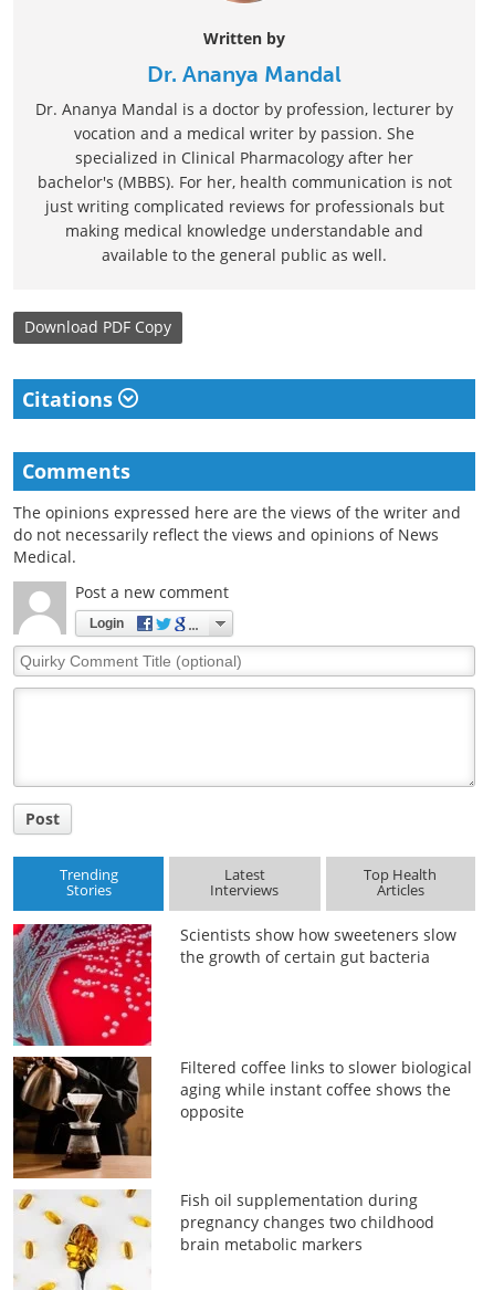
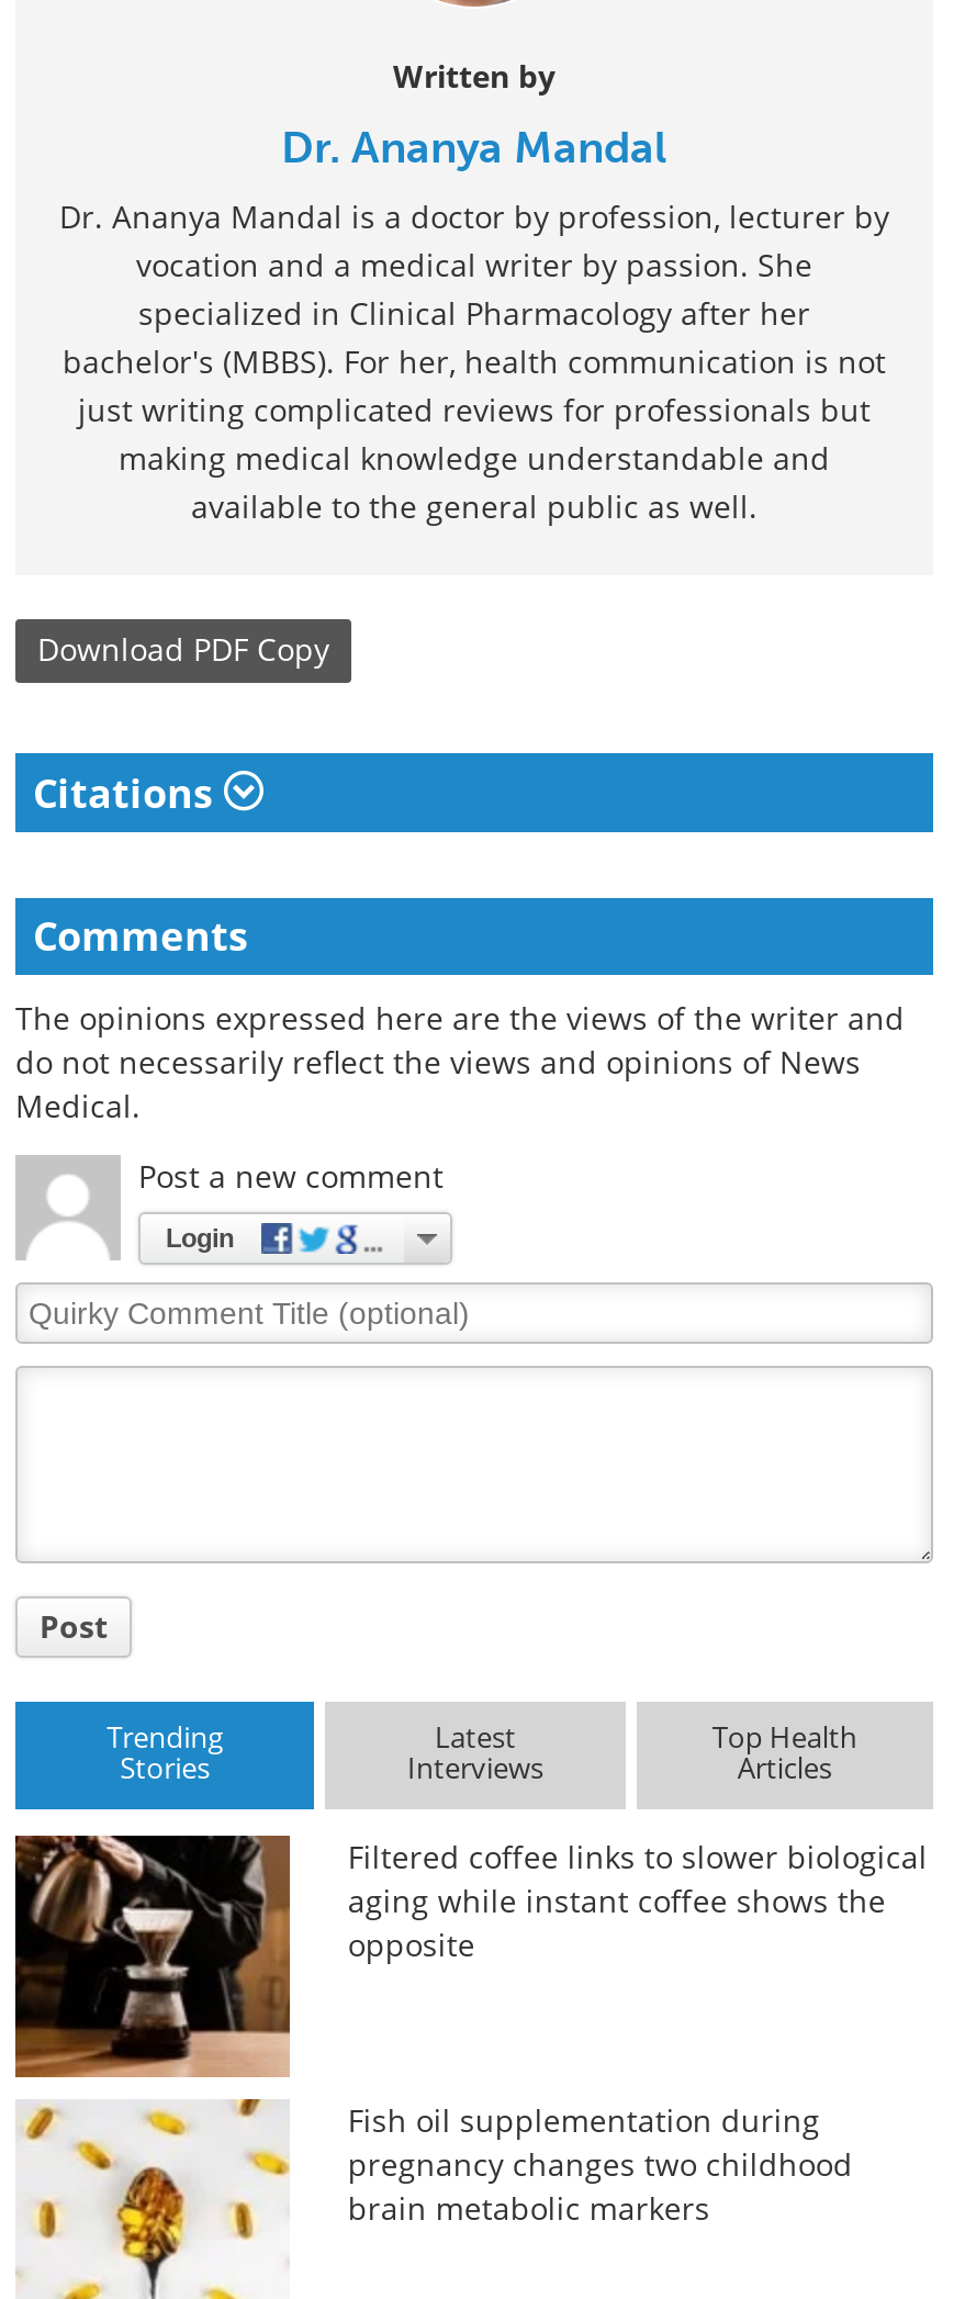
- [image]
- Scientists show how sweeteners slow
- the growth of certain gut bacteria
